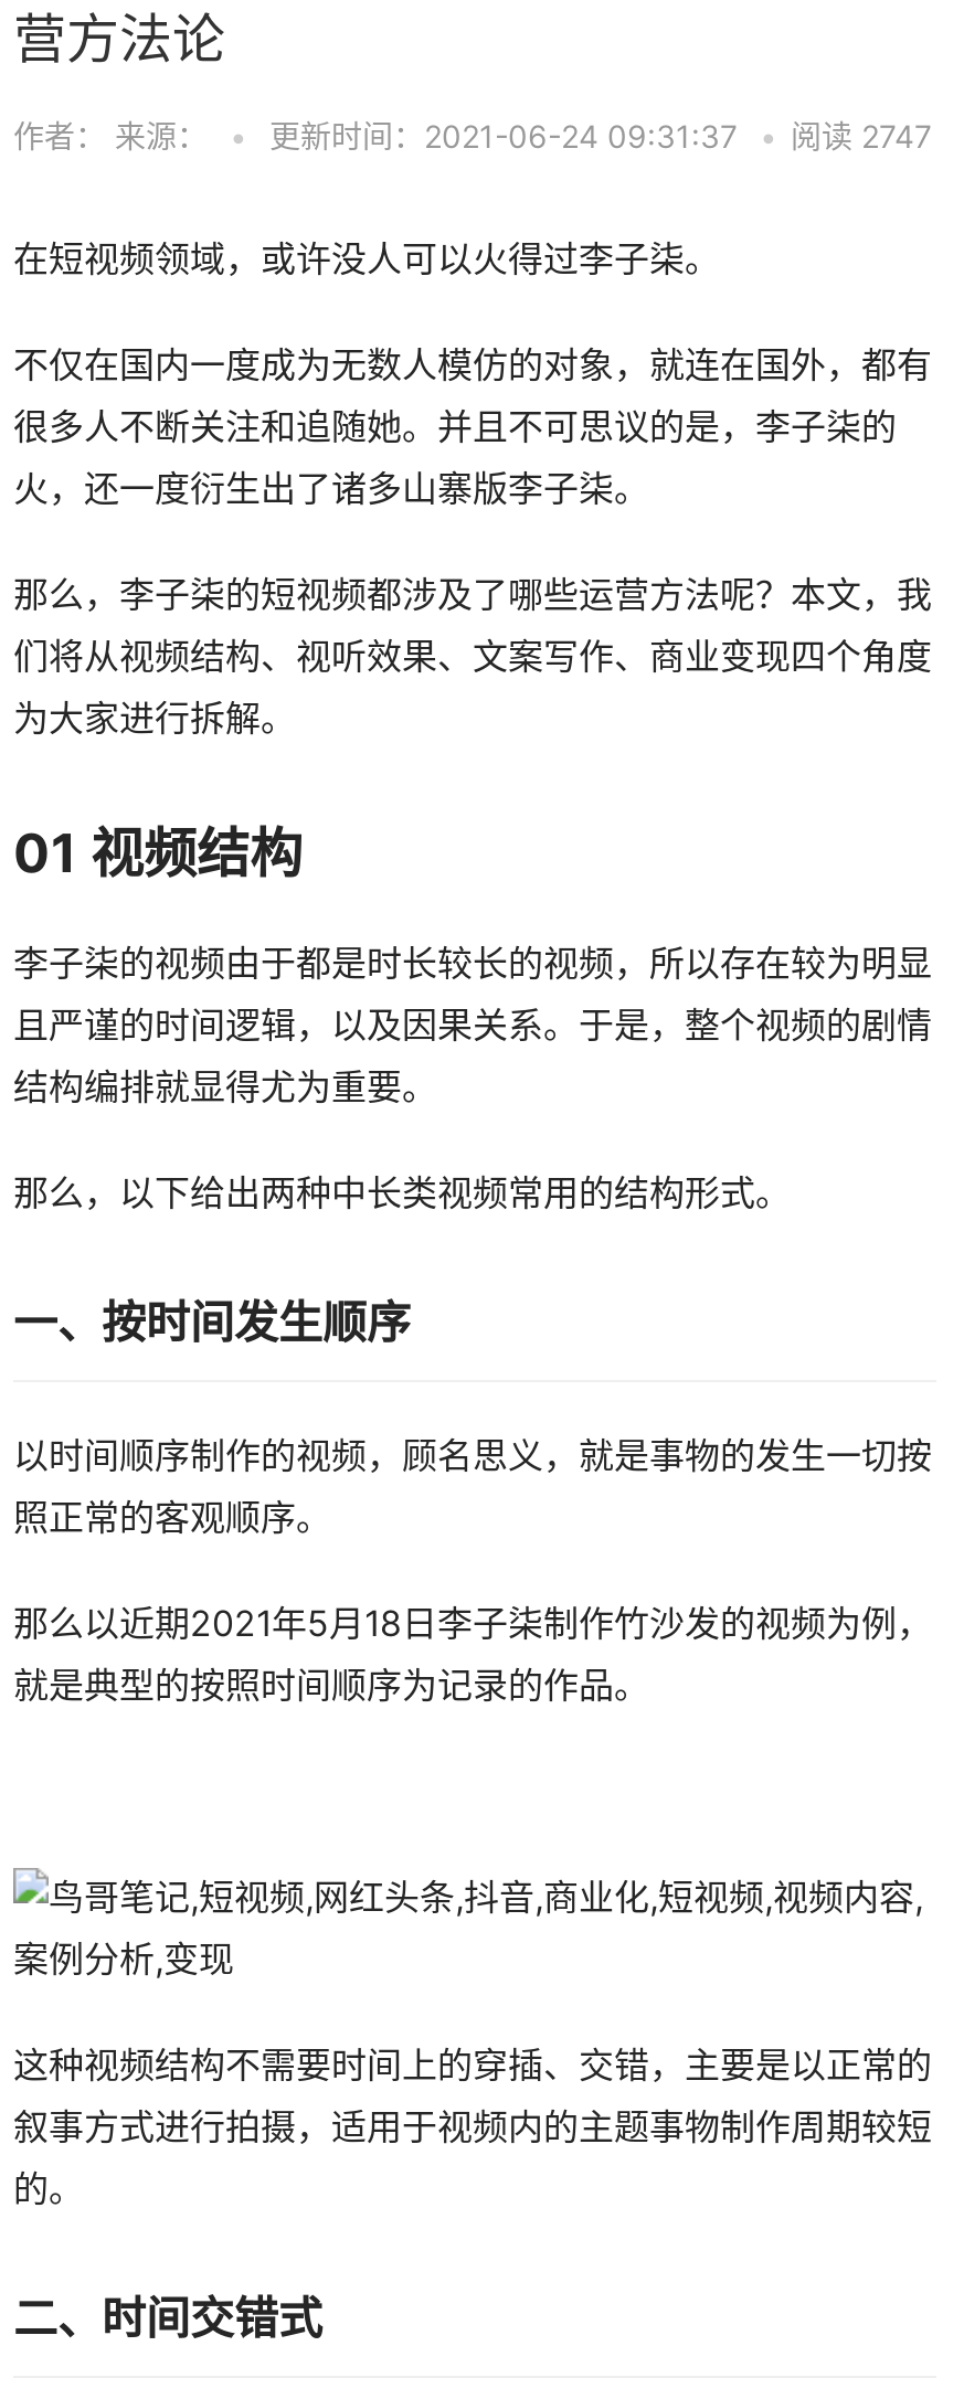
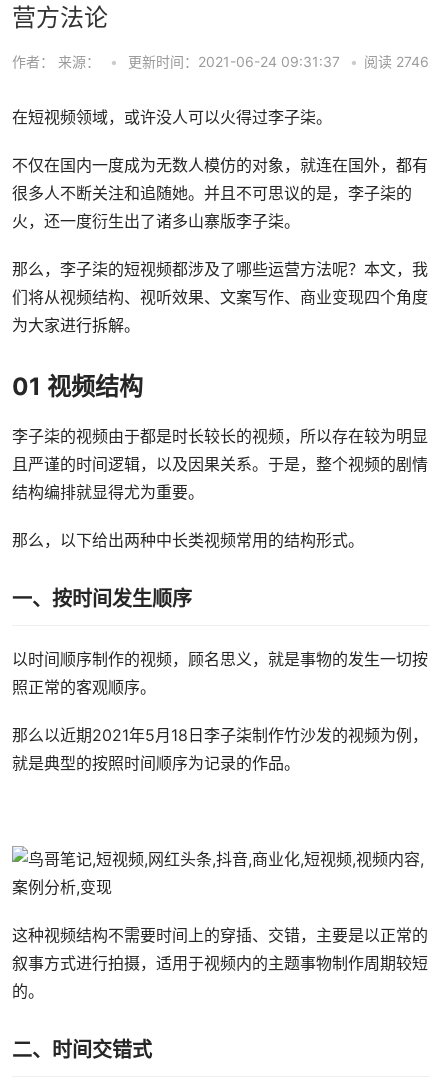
- 作者： 来源： • 更新时间：2021-06-24 09:31:37 • 阅读2747
+ 作者： 来源： • 更新时间：2021-06-24 09:31:37 • 阅读2746
